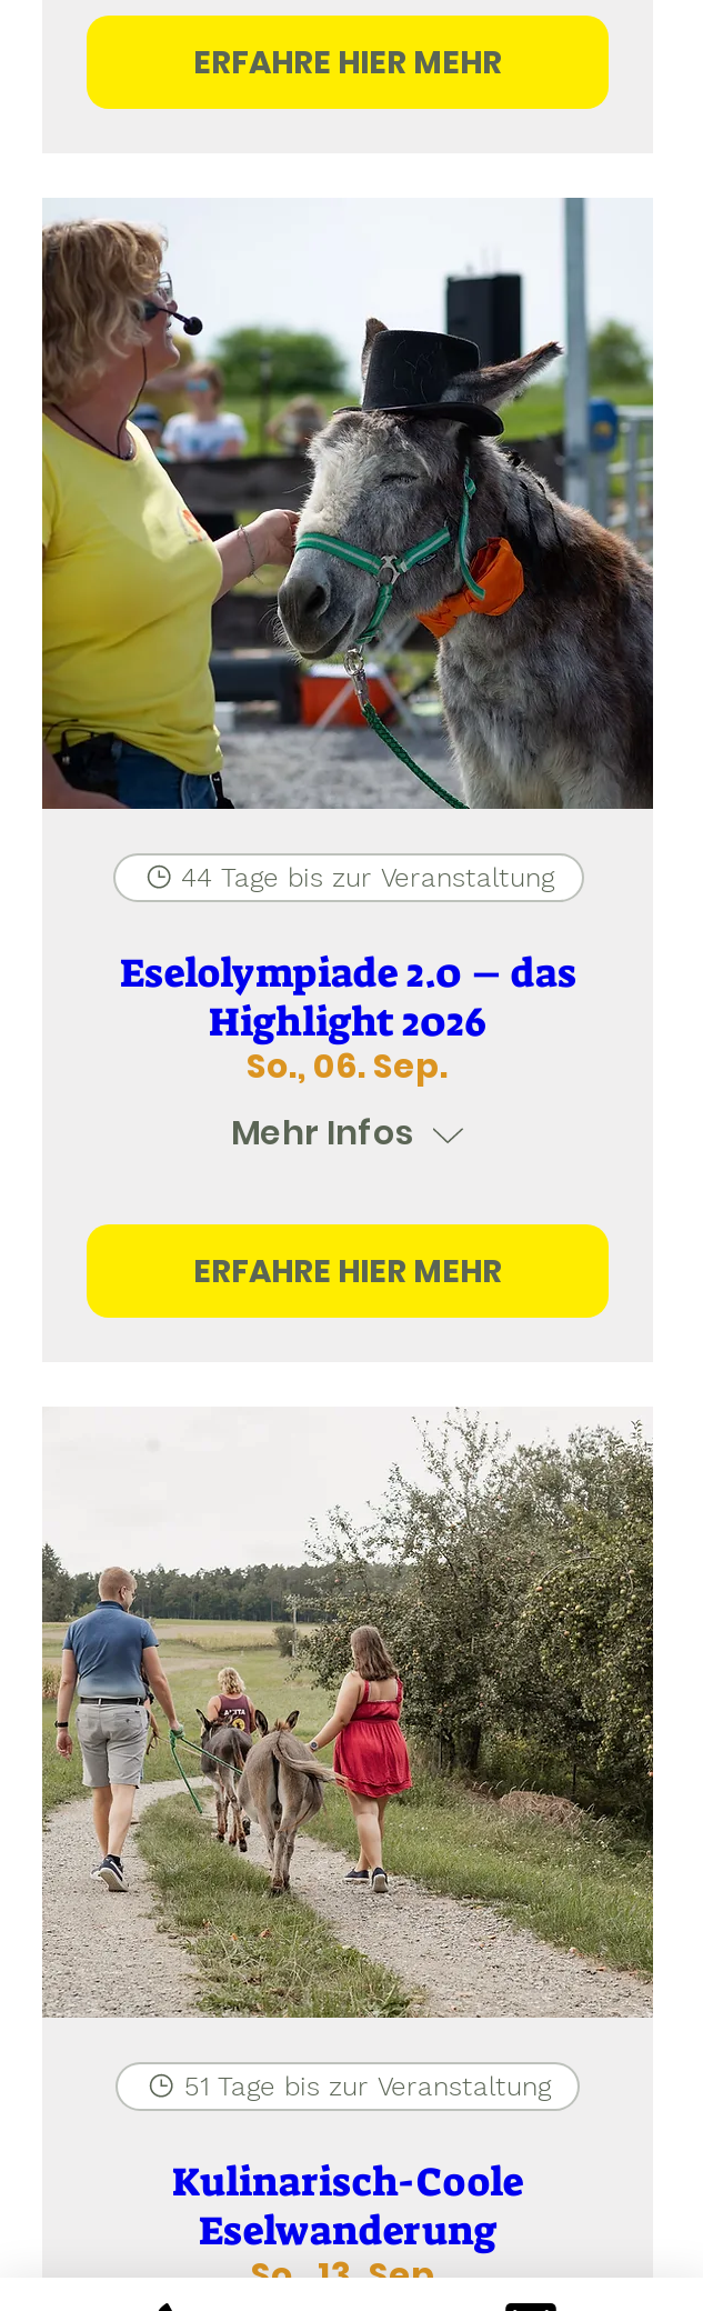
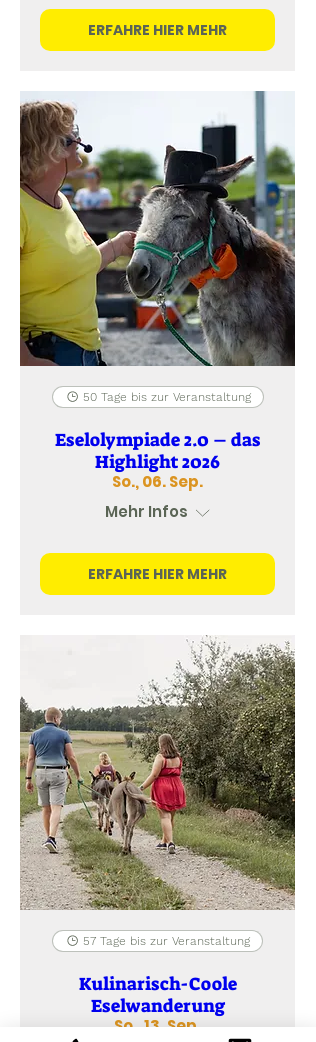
- 44 Tage bis zur Veranstaltung
+ 50 Tage bis zur Veranstaltung

- 51 Tage bis zur Veranstaltung
+ 57 Tage bis zur Veranstaltung
